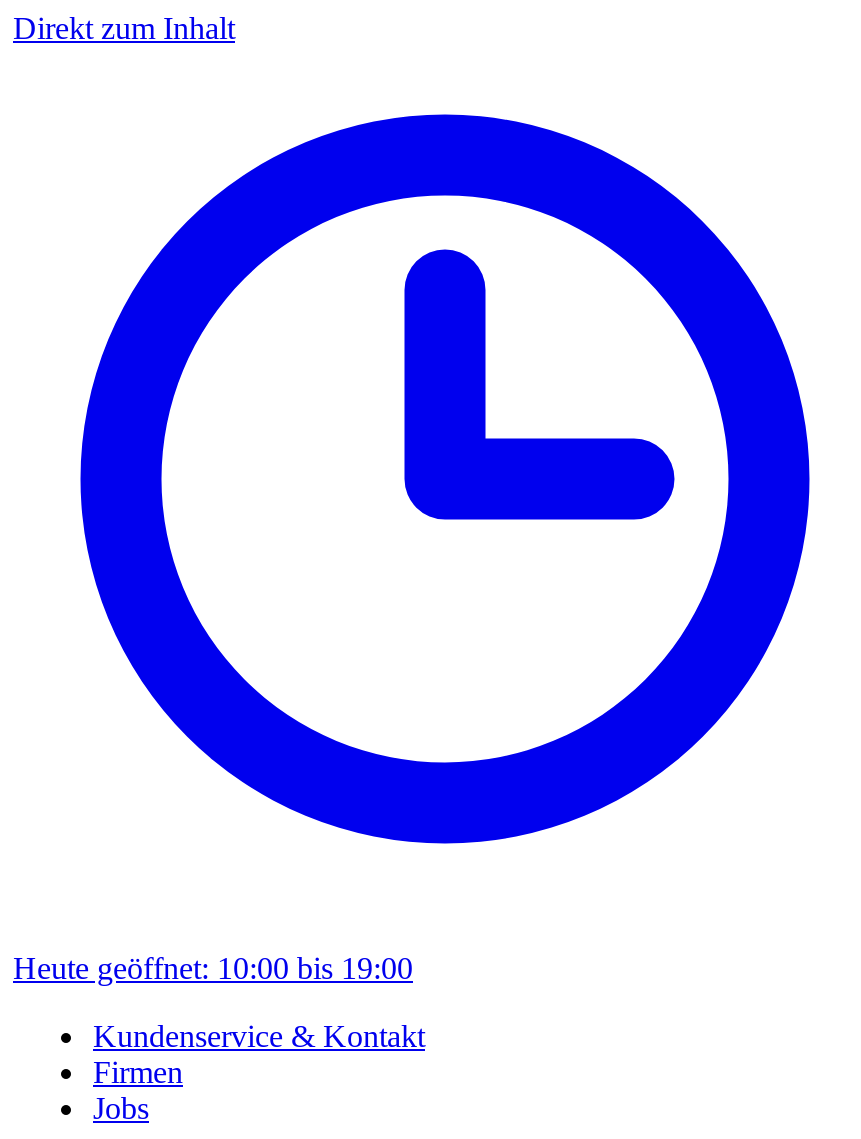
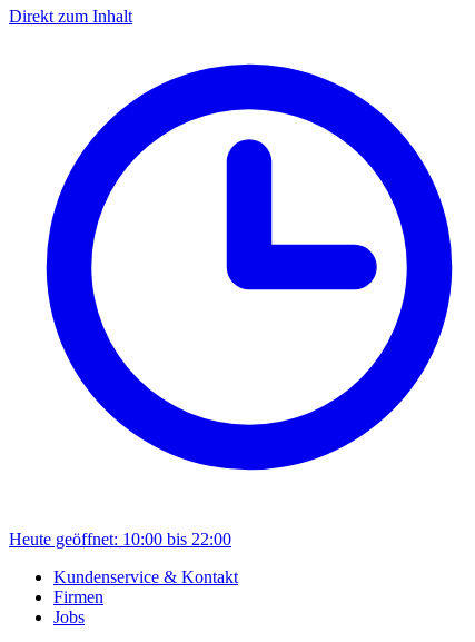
- Heute geöffnet: 10:00 bis 19:00
+ Heute geöffnet: 10:00 bis 22:00
